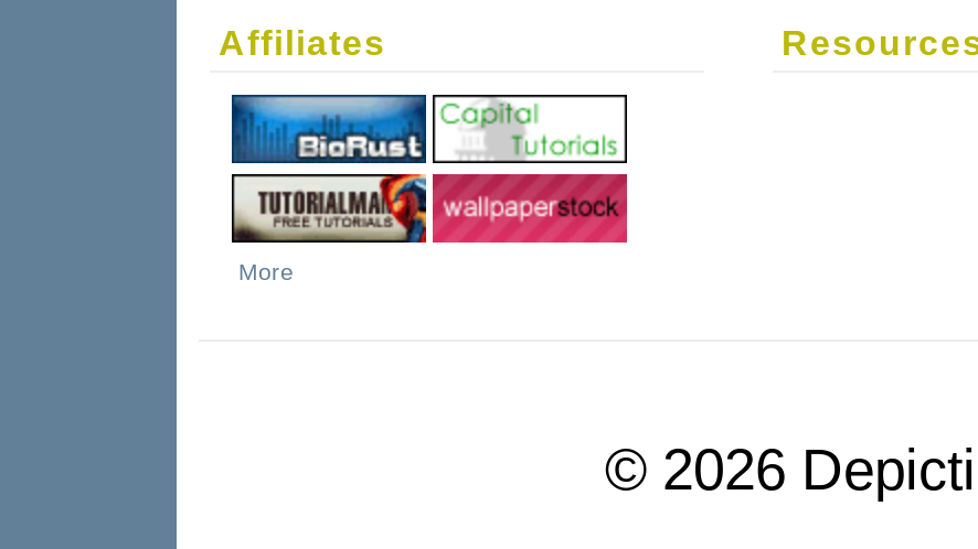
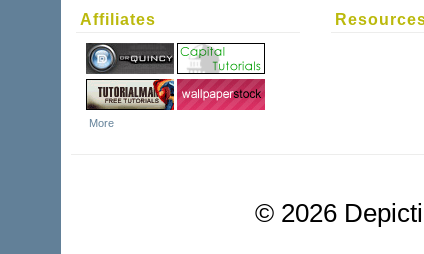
- [image]
+ [image]
